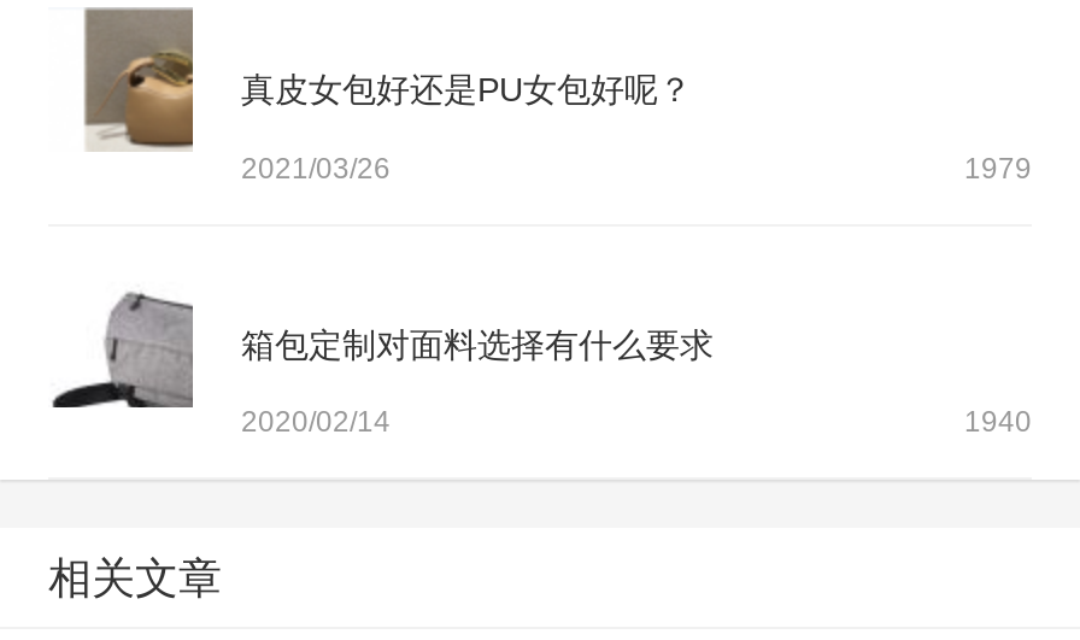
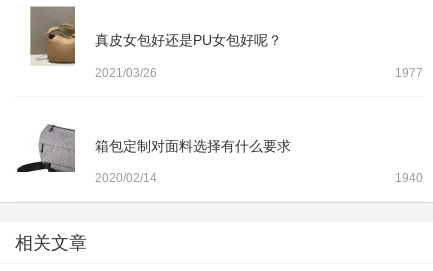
- 1979
+ 1977
